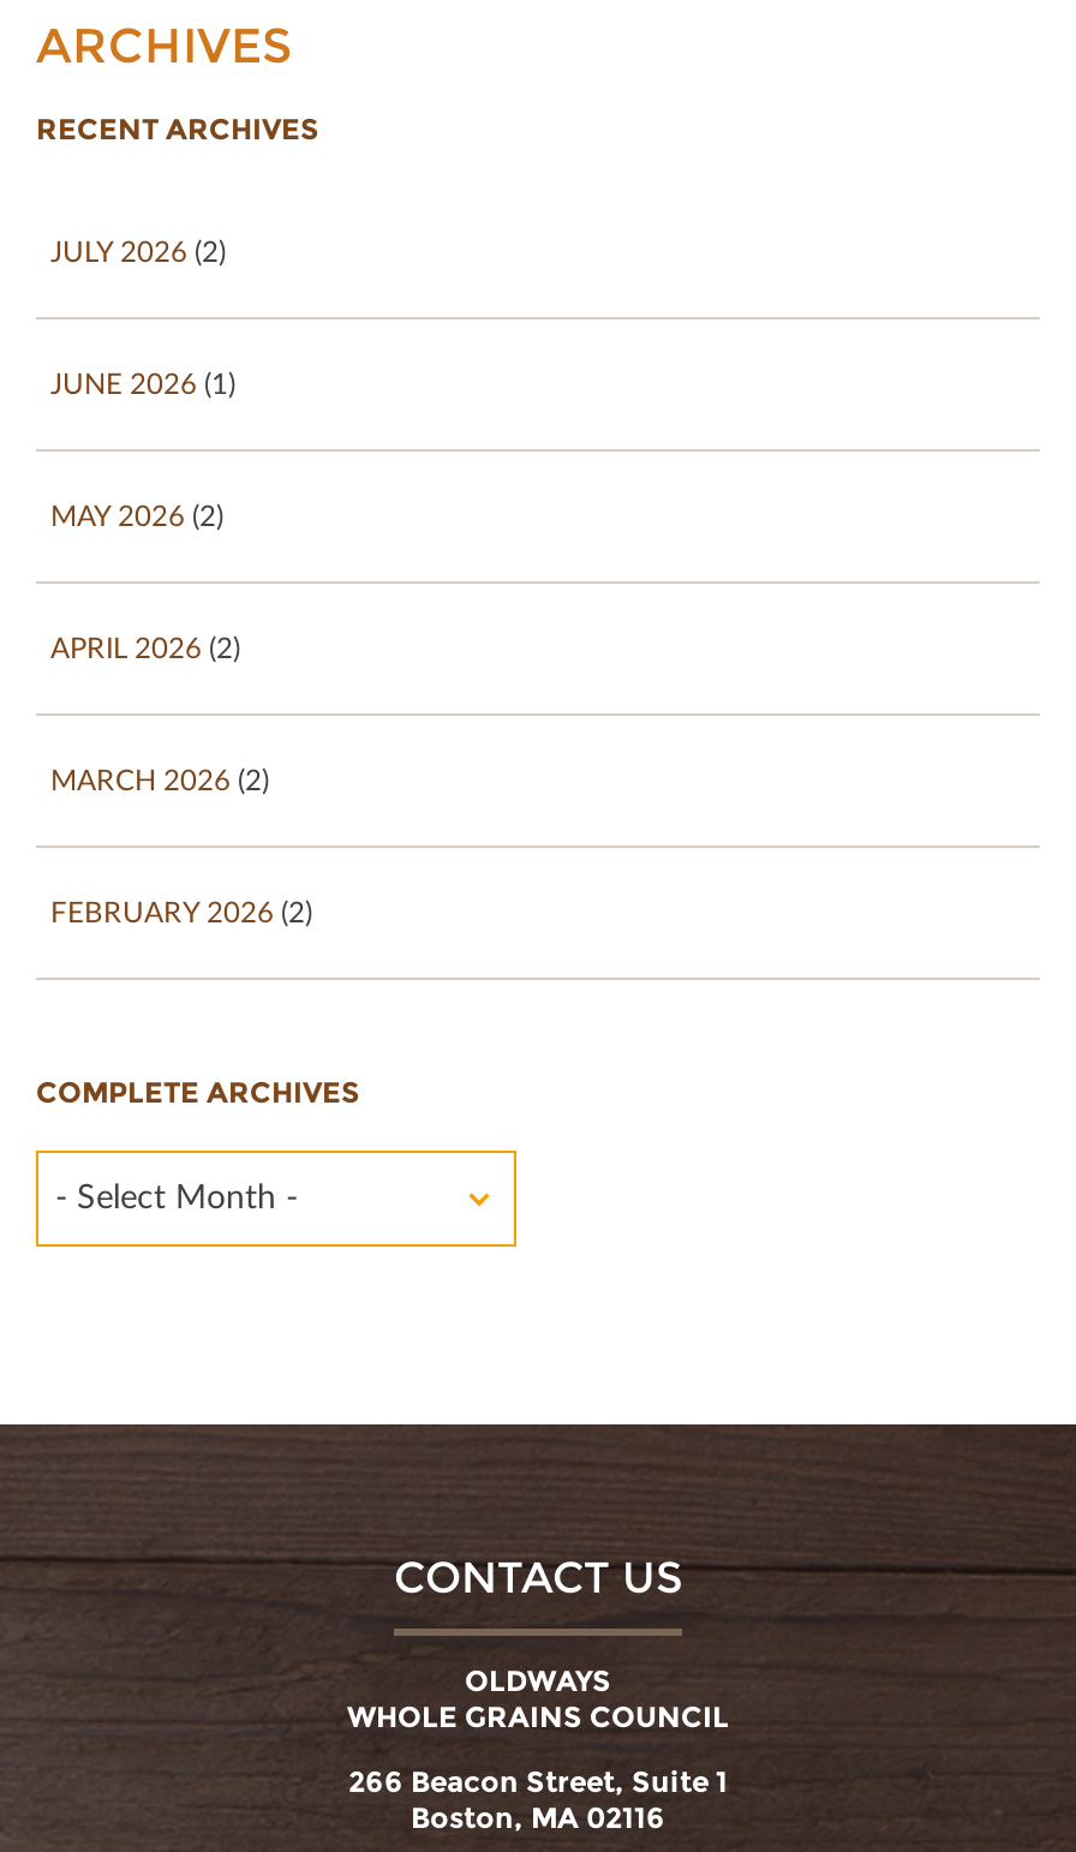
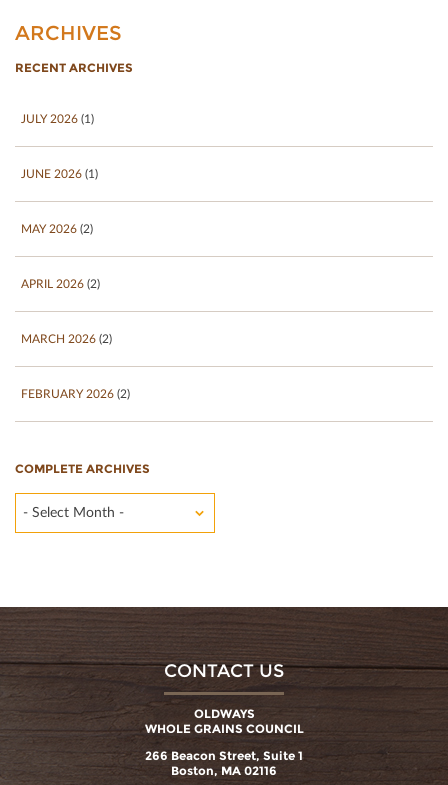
- JULY 2026 (2)
+ JULY 2026 (1)
